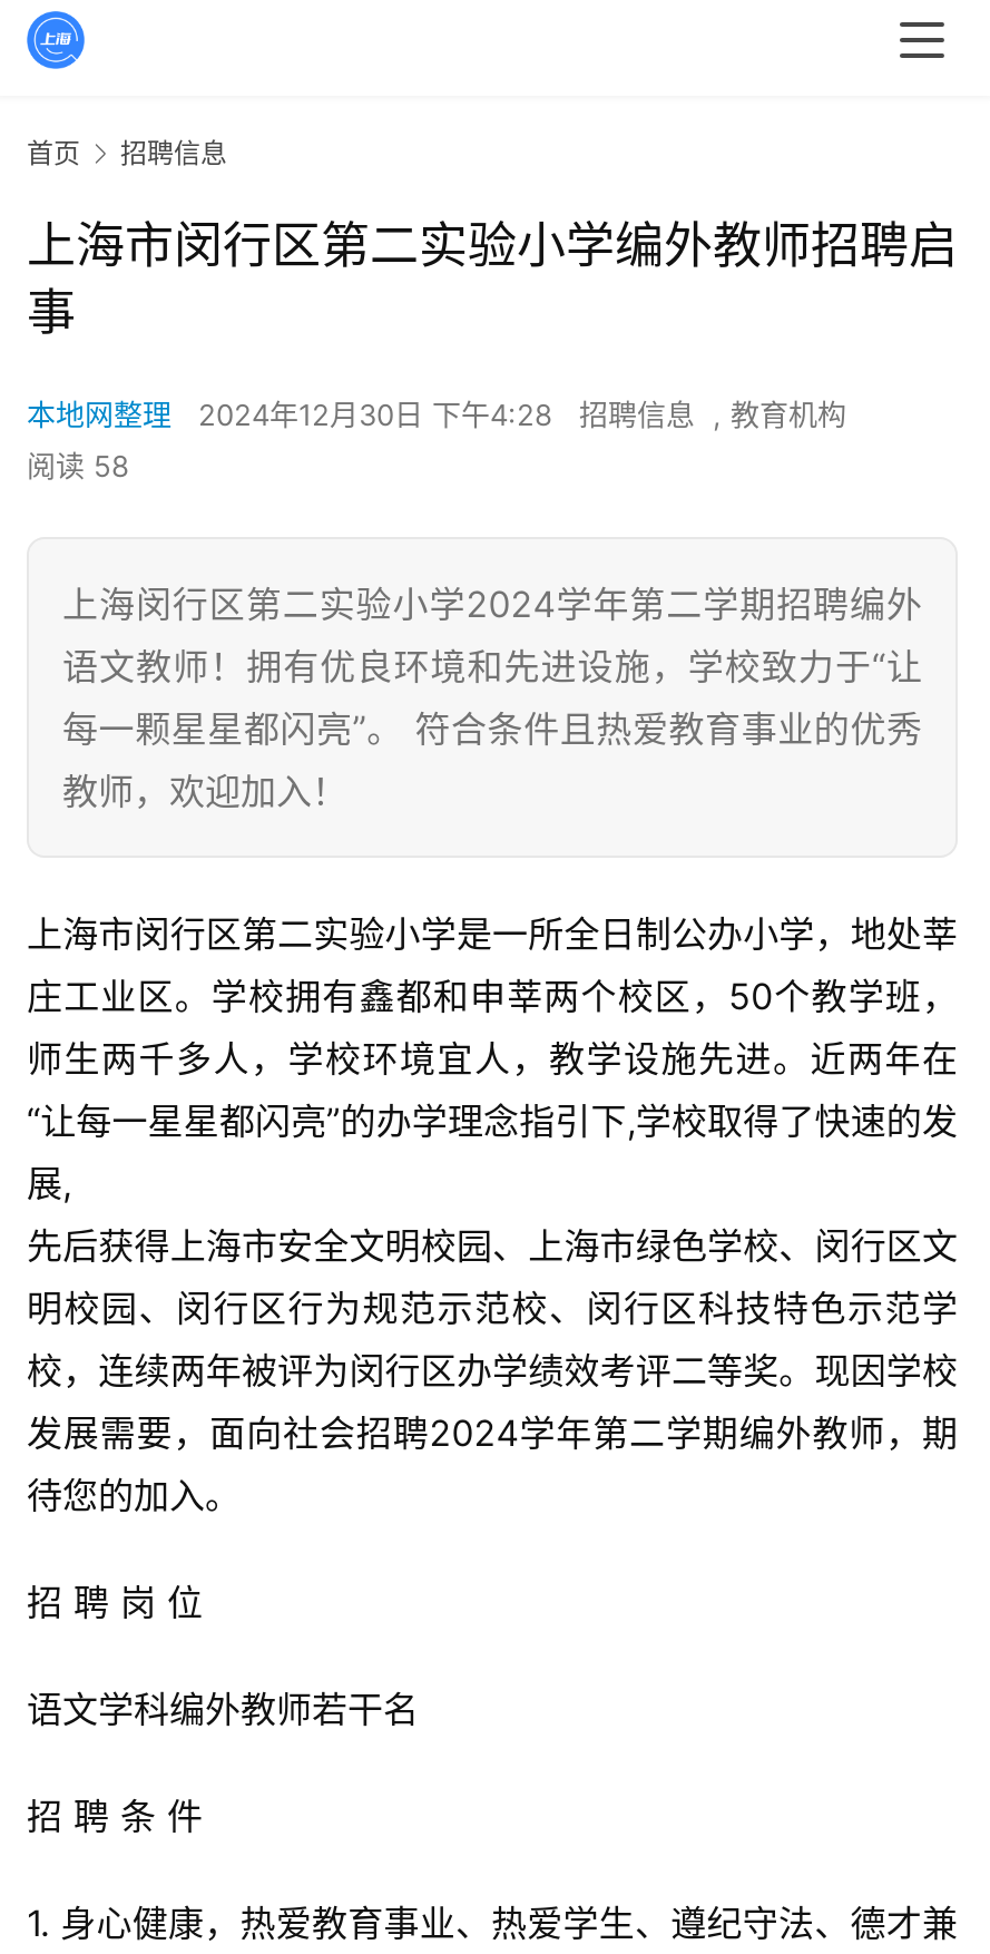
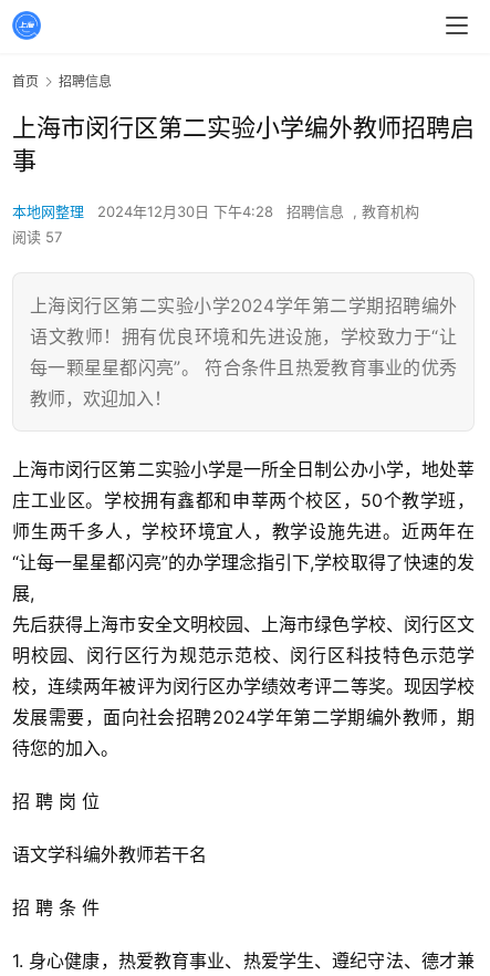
- 阅读 58
+ 阅读 57
